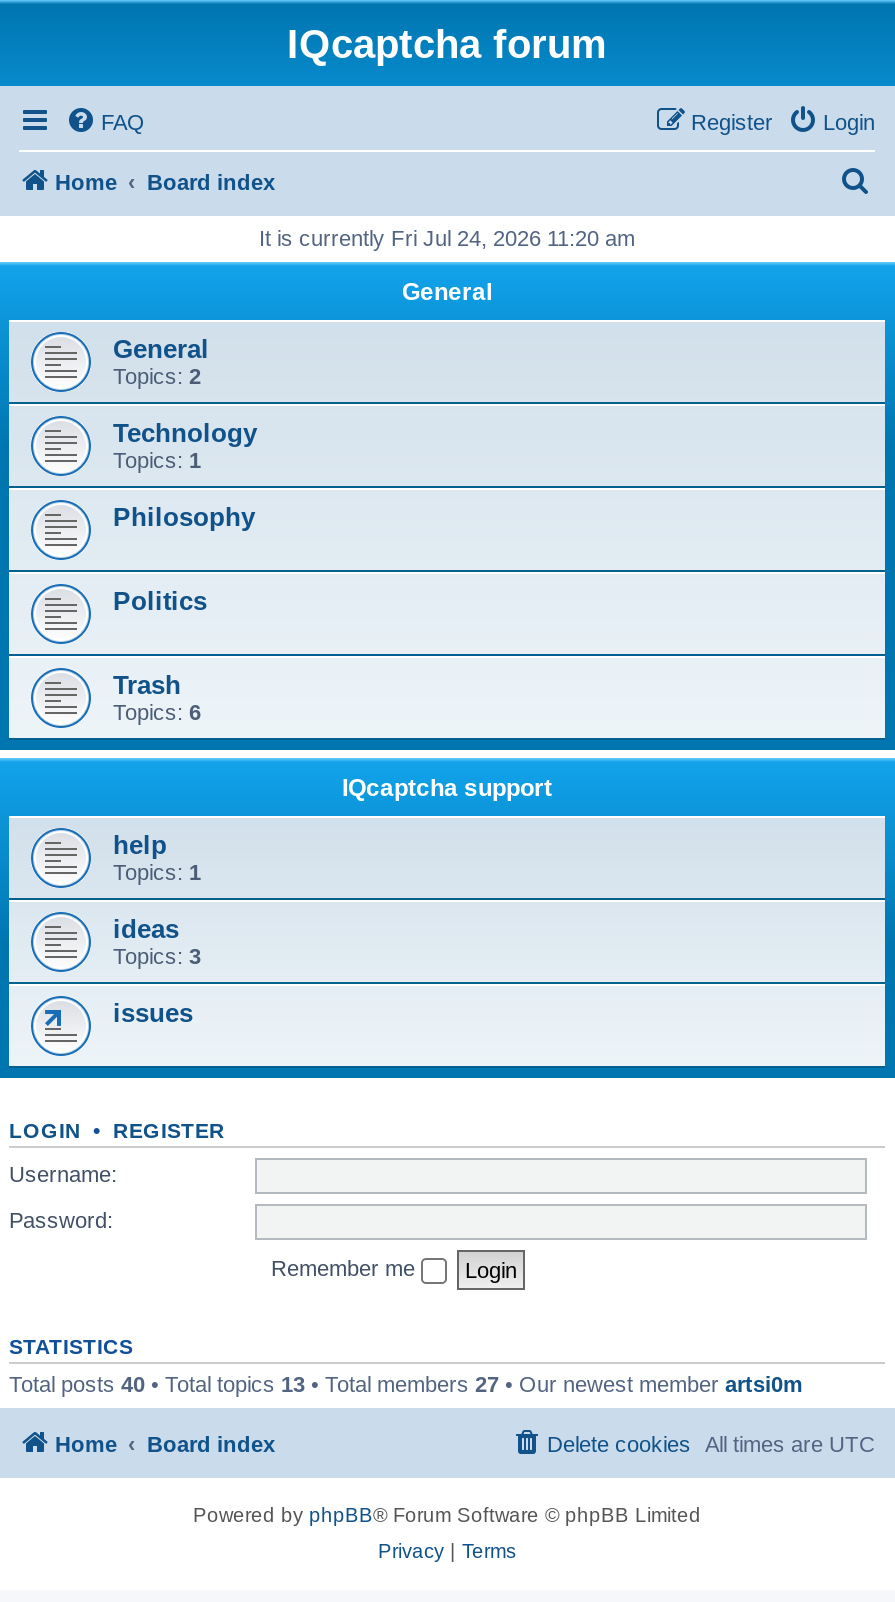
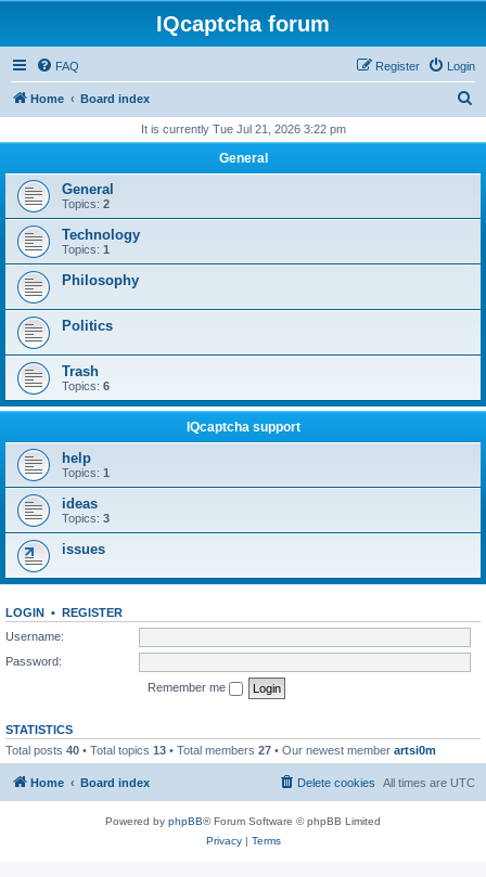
- It is currently Fri Jul 24, 2026 11:20 am
+ It is currently Tue Jul 21, 2026 3:22 pm
